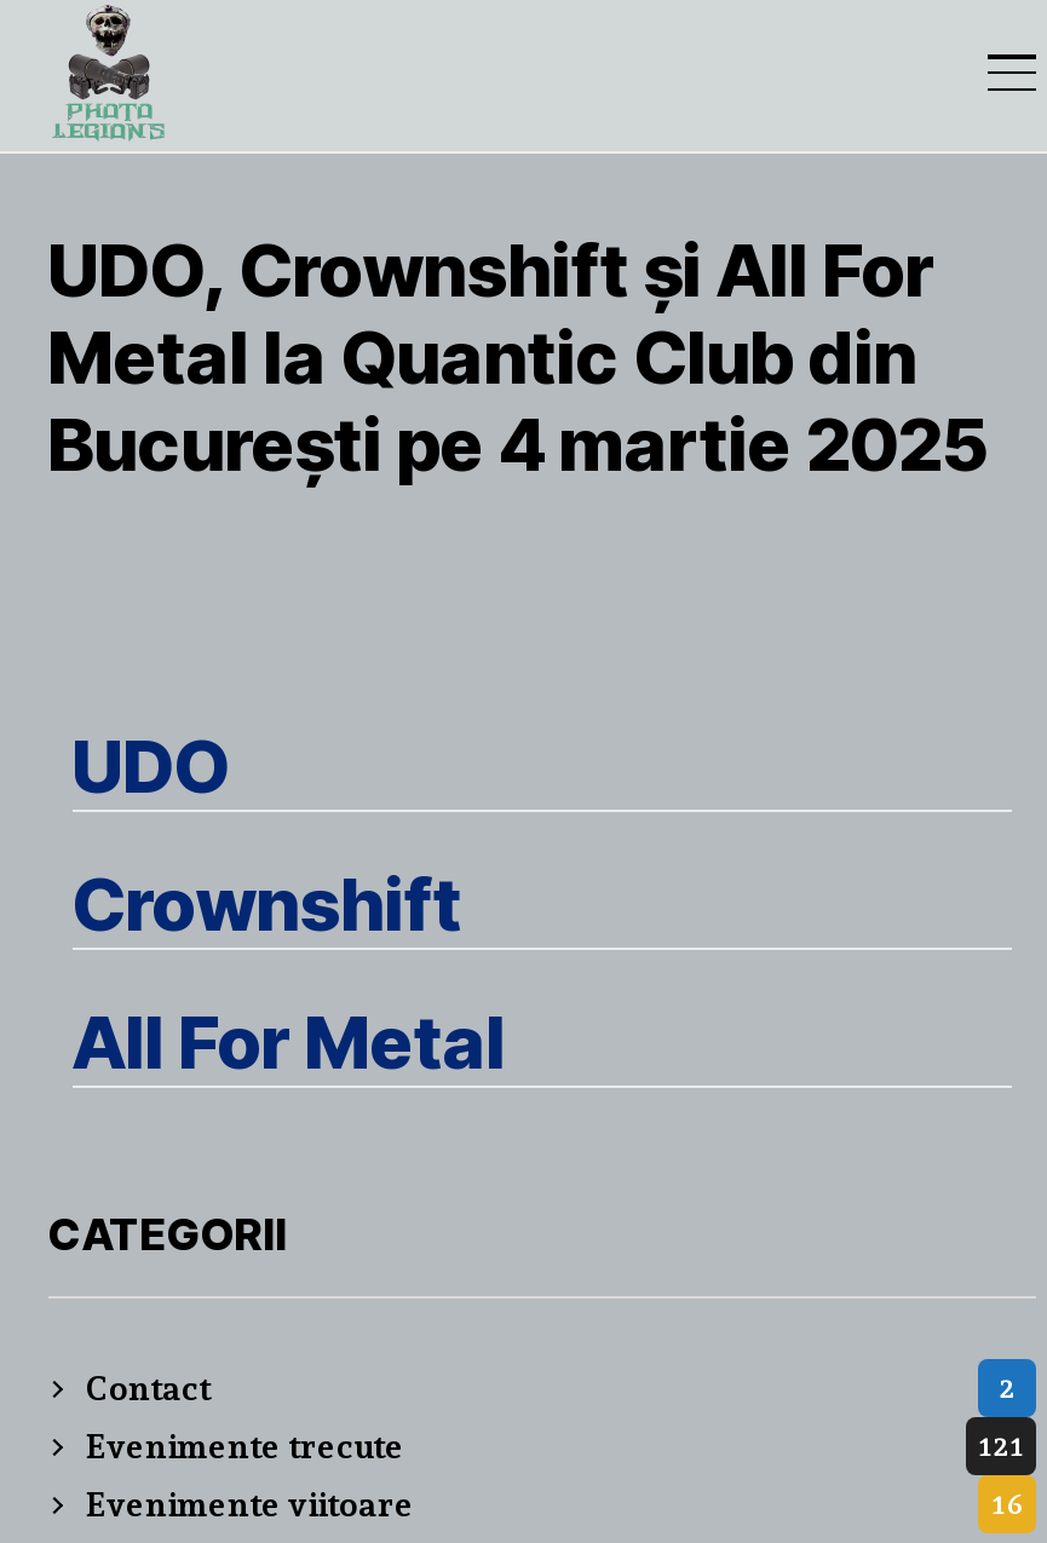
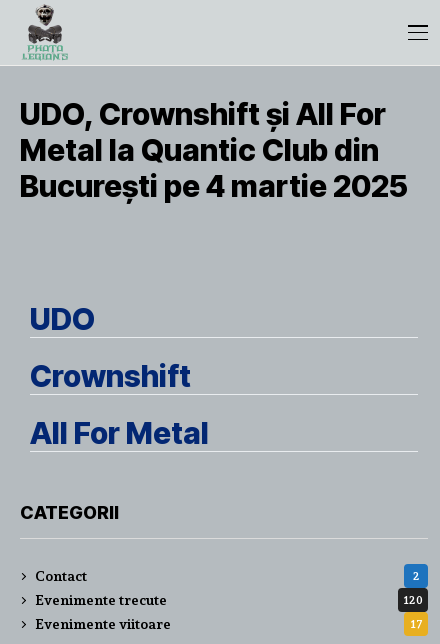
- 121
+ 120

- 16
+ 17
